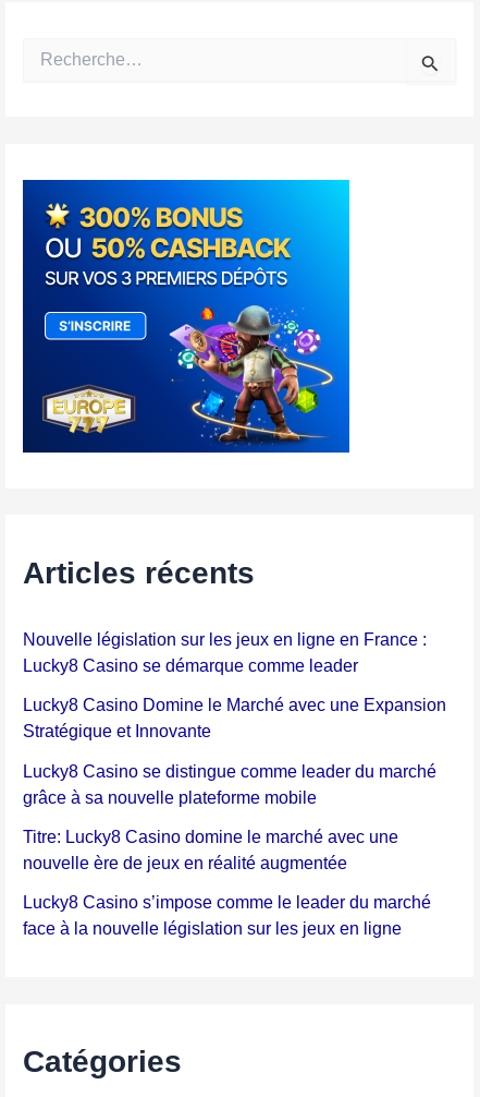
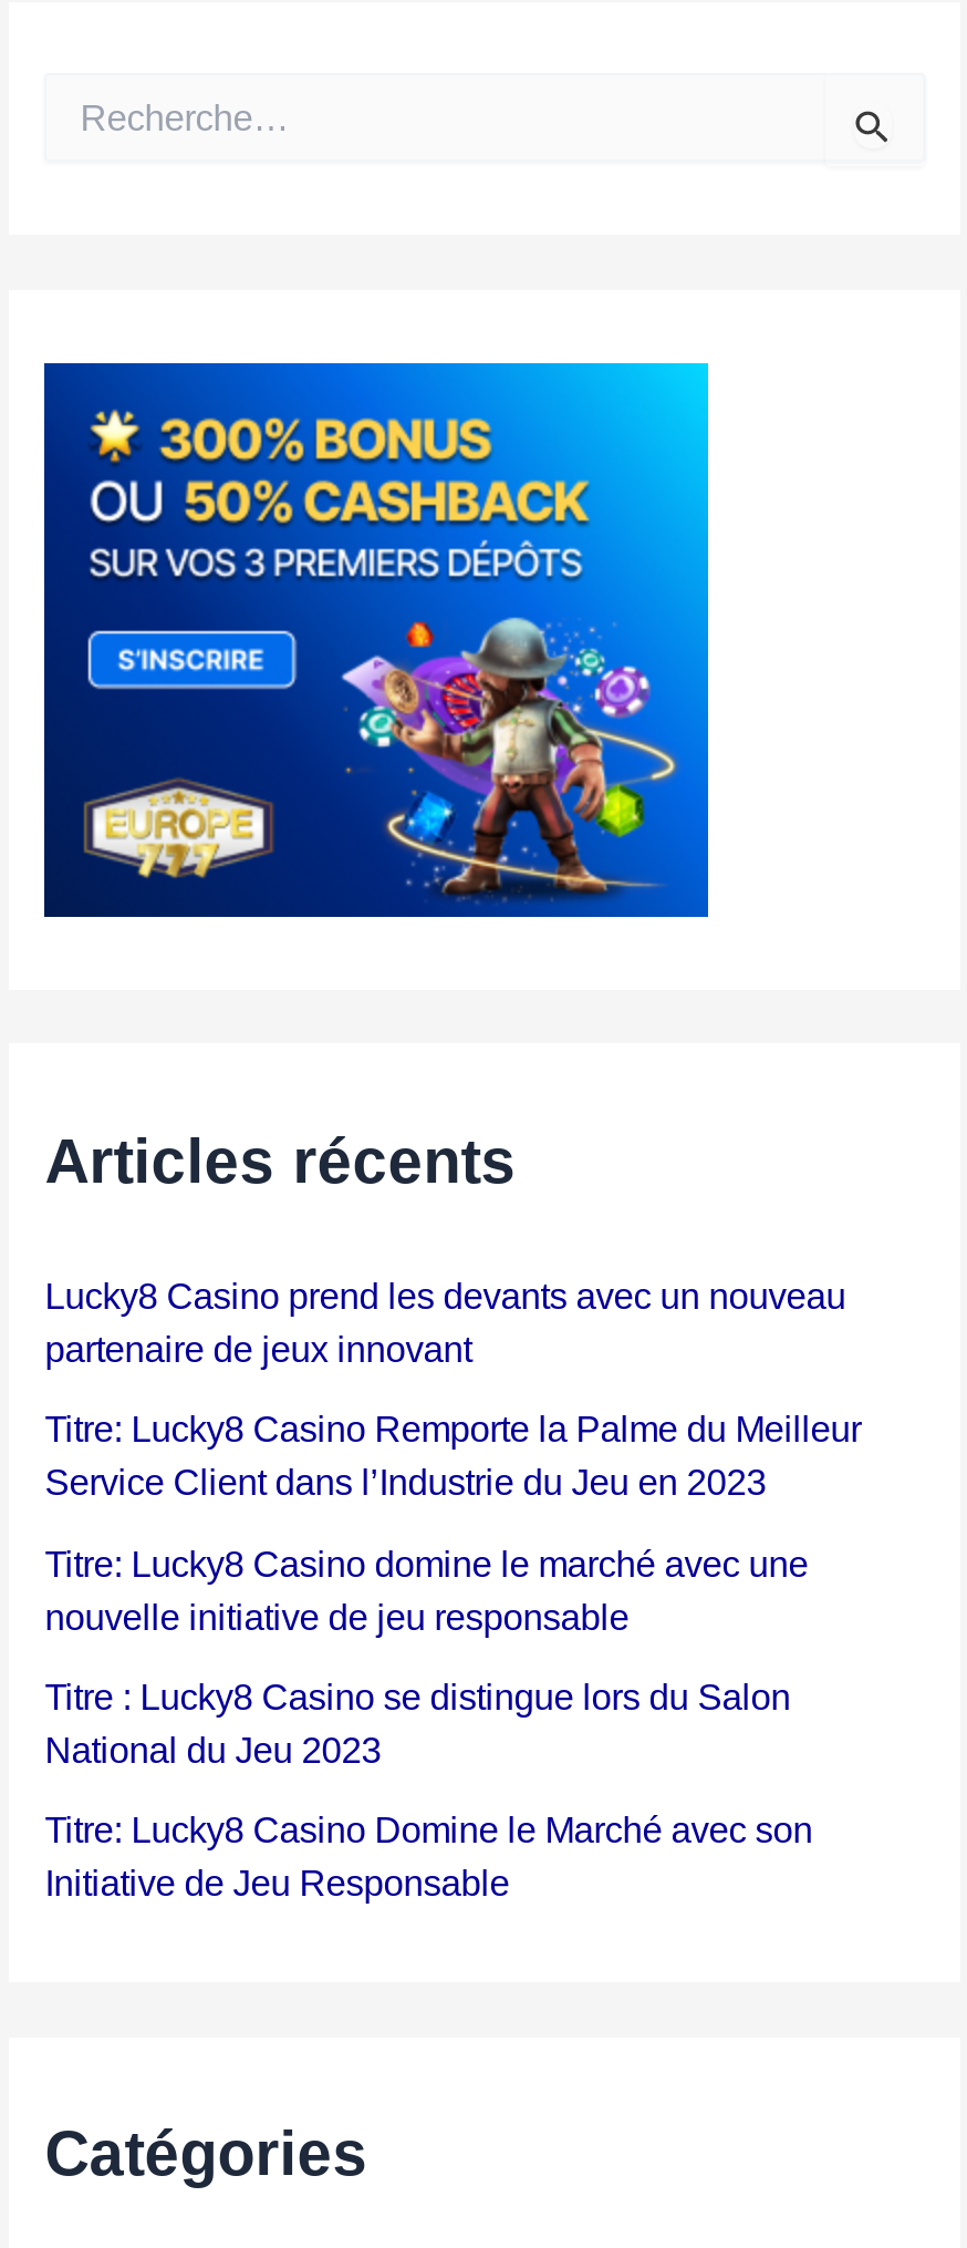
- Nouvelle législation sur les jeux en ligne en France :
- Lucky8 Casino se démarque comme leader
- Lucky8 Casino Domine le Marché avec une Expansion
- Stratégique et Innovante
- Lucky8 Casino se distingue comme leader du marché
- grâce à sa nouvelle plateforme mobile
+ Lucky8 Casino prend les devants avec un nouveau
+ partenaire de jeux innovant
+ Titre: Lucky8 Casino Remporte la Palme du Meilleur
+ Service Client dans l’Industrie du Jeu en 2023

moved up: Titre: Lucky8 Casino domine le marché avec une

- nouvelle ère de jeux en réalité augmentée
- Lucky8 Casino s’impose comme le leader du marché
- face à la nouvelle législation sur les jeux en ligne
+ nouvelle initiative de jeu responsable
+ Titre : Lucky8 Casino se distingue lors du Salon
+ National du Jeu 2023
+ Titre: Lucky8 Casino Domine le Marché avec son
+ Initiative de Jeu Responsable
